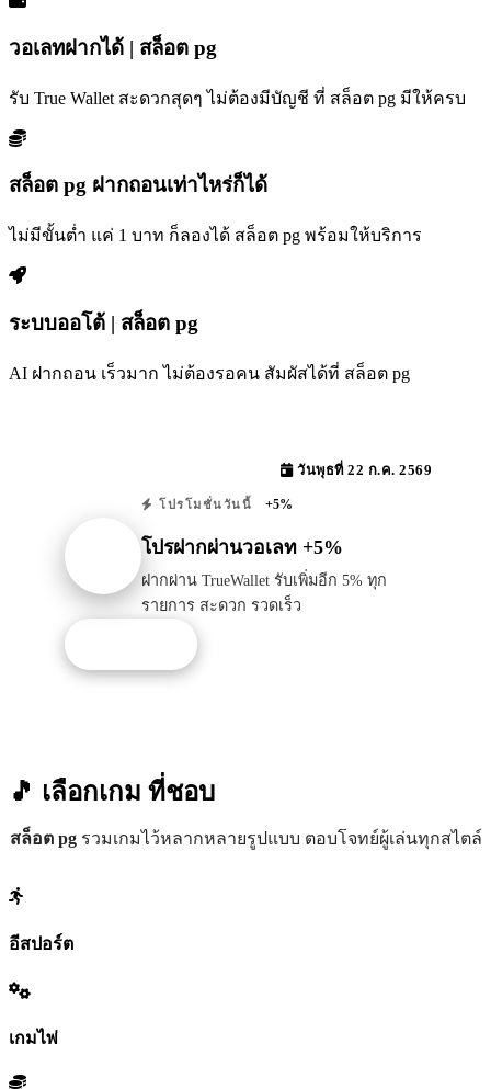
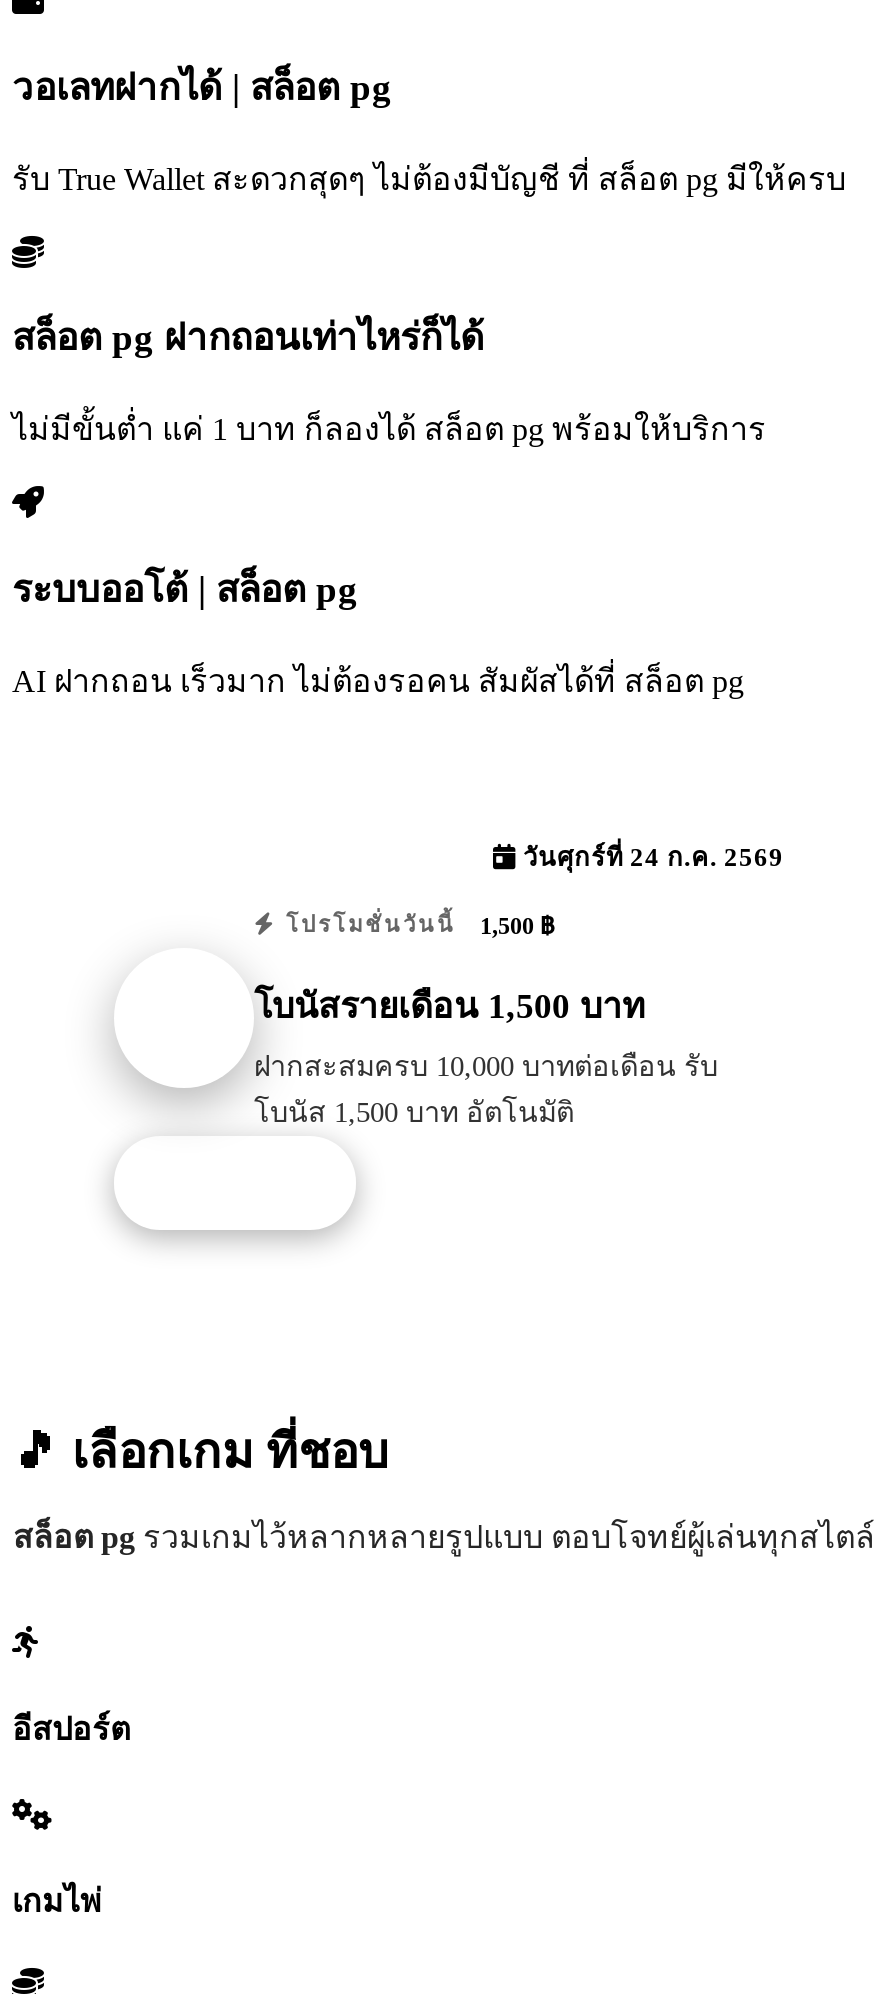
- วันพุธที่ 22 ก.ค. 2569
+ วันศุกร์ที่ 24 ก.ค. 2569

- โปรโมชั่นวันนี้ +5%
+ โปรโมชั่นวันนี้ 1,500 ฿

- โปรฝากผ่านวอเลท +5%
+ โบนัสรายเดือน 1,500 บาท

- ฝากผ่าน TrueWallet รับเพิ่มอีก 5% ทุก
- รายการ สะดวก รวดเร็ว
+ ฝากสะสมครบ 10,000 บาทต่อเดือน รับ
+ โบนัส 1,500 บาท อัตโนมัติ
